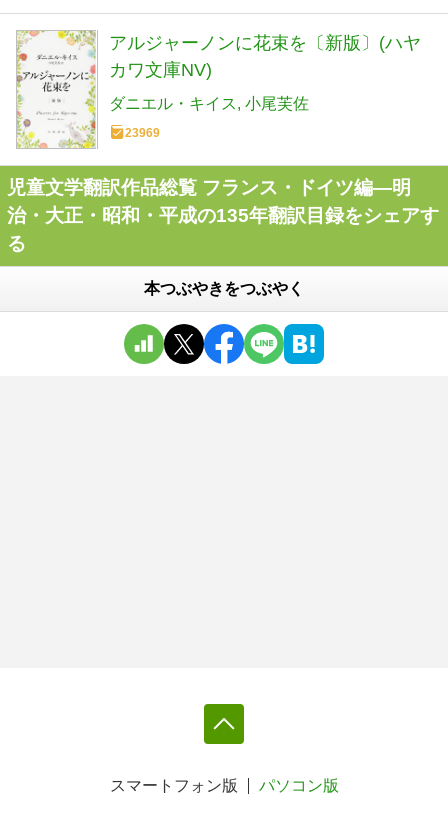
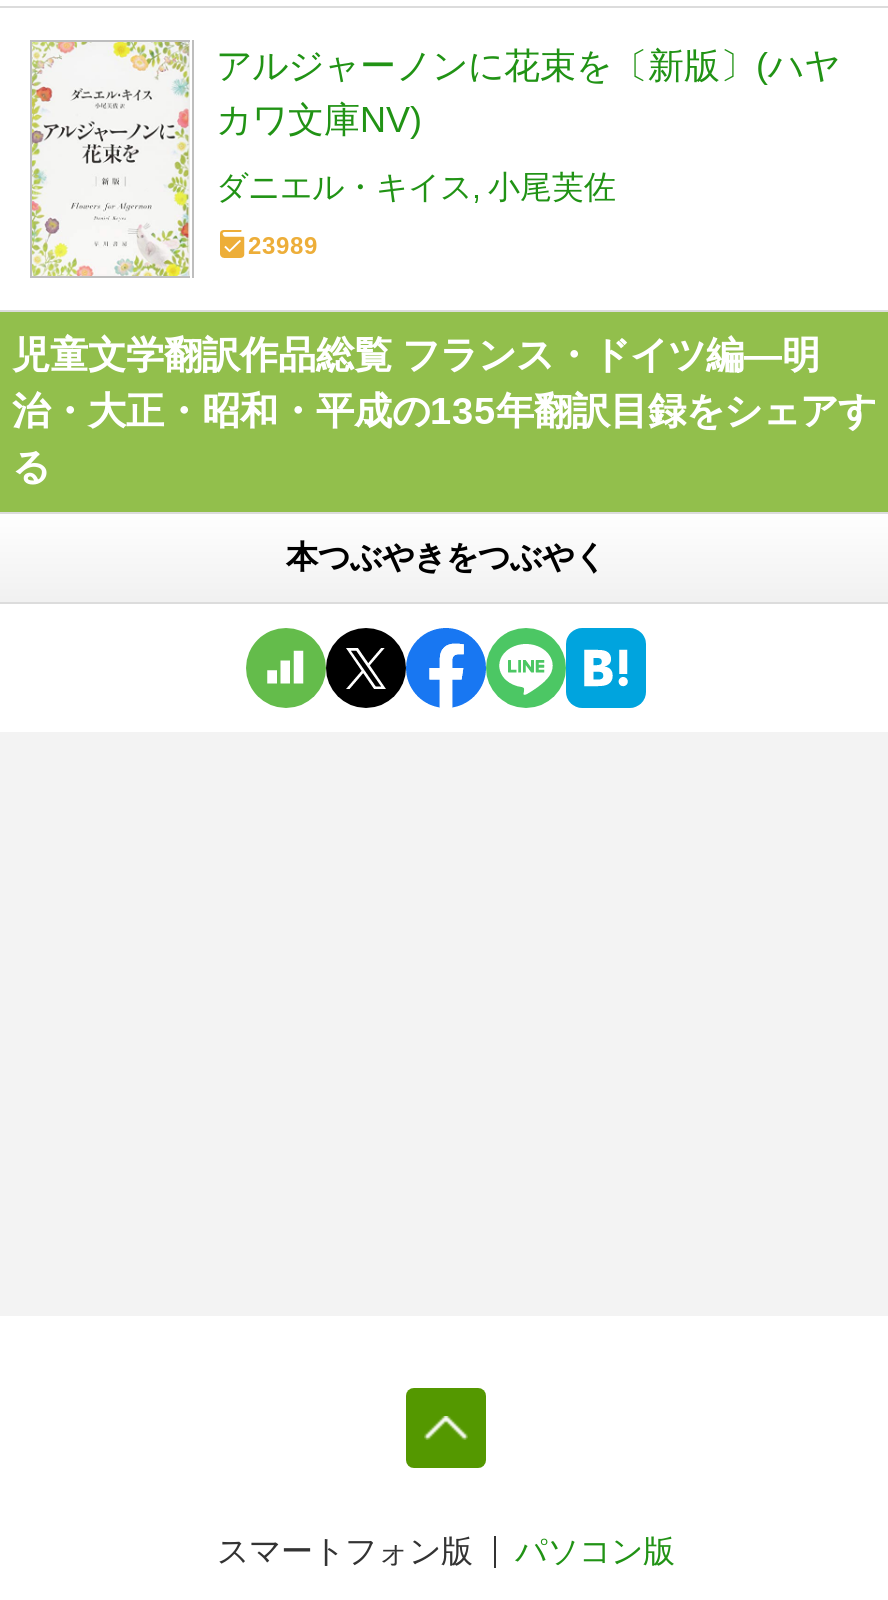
- 23969
+ 23989
